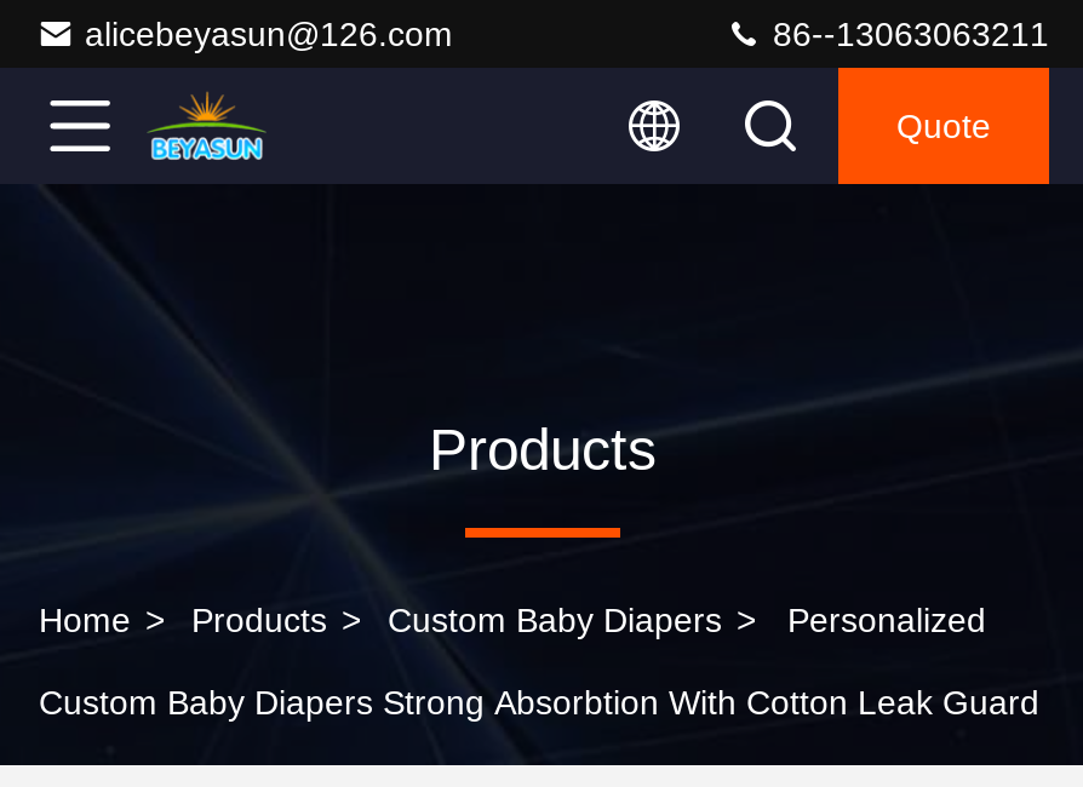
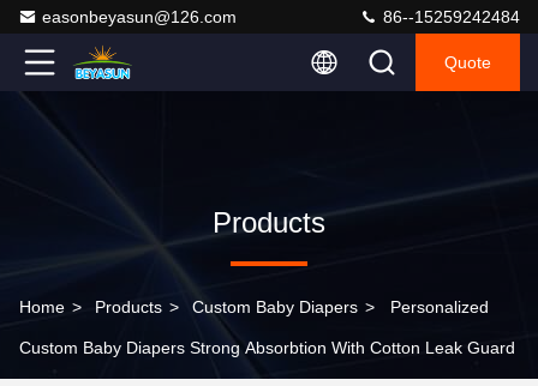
- alicebeyasun@126.com
- 86--13063063211
+ easonbeyasun@126.com
+ 86--15259242484
